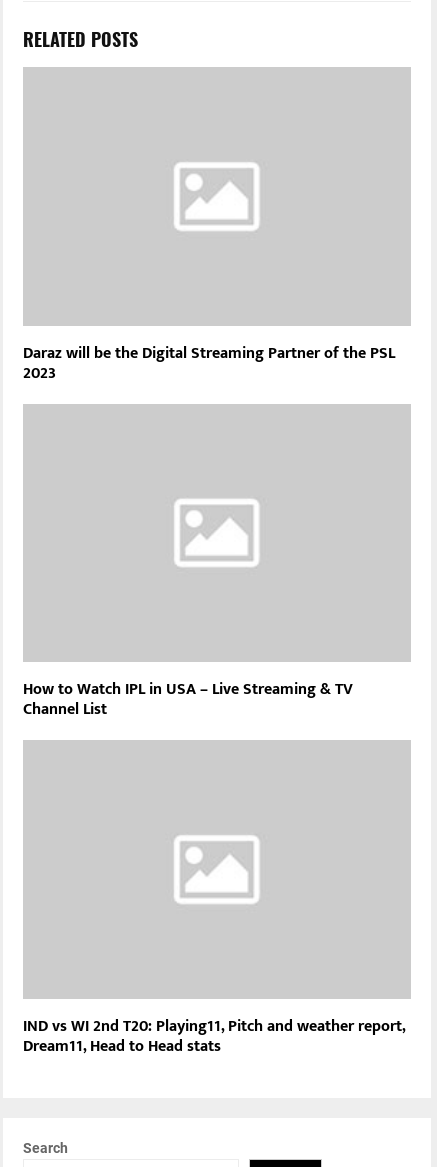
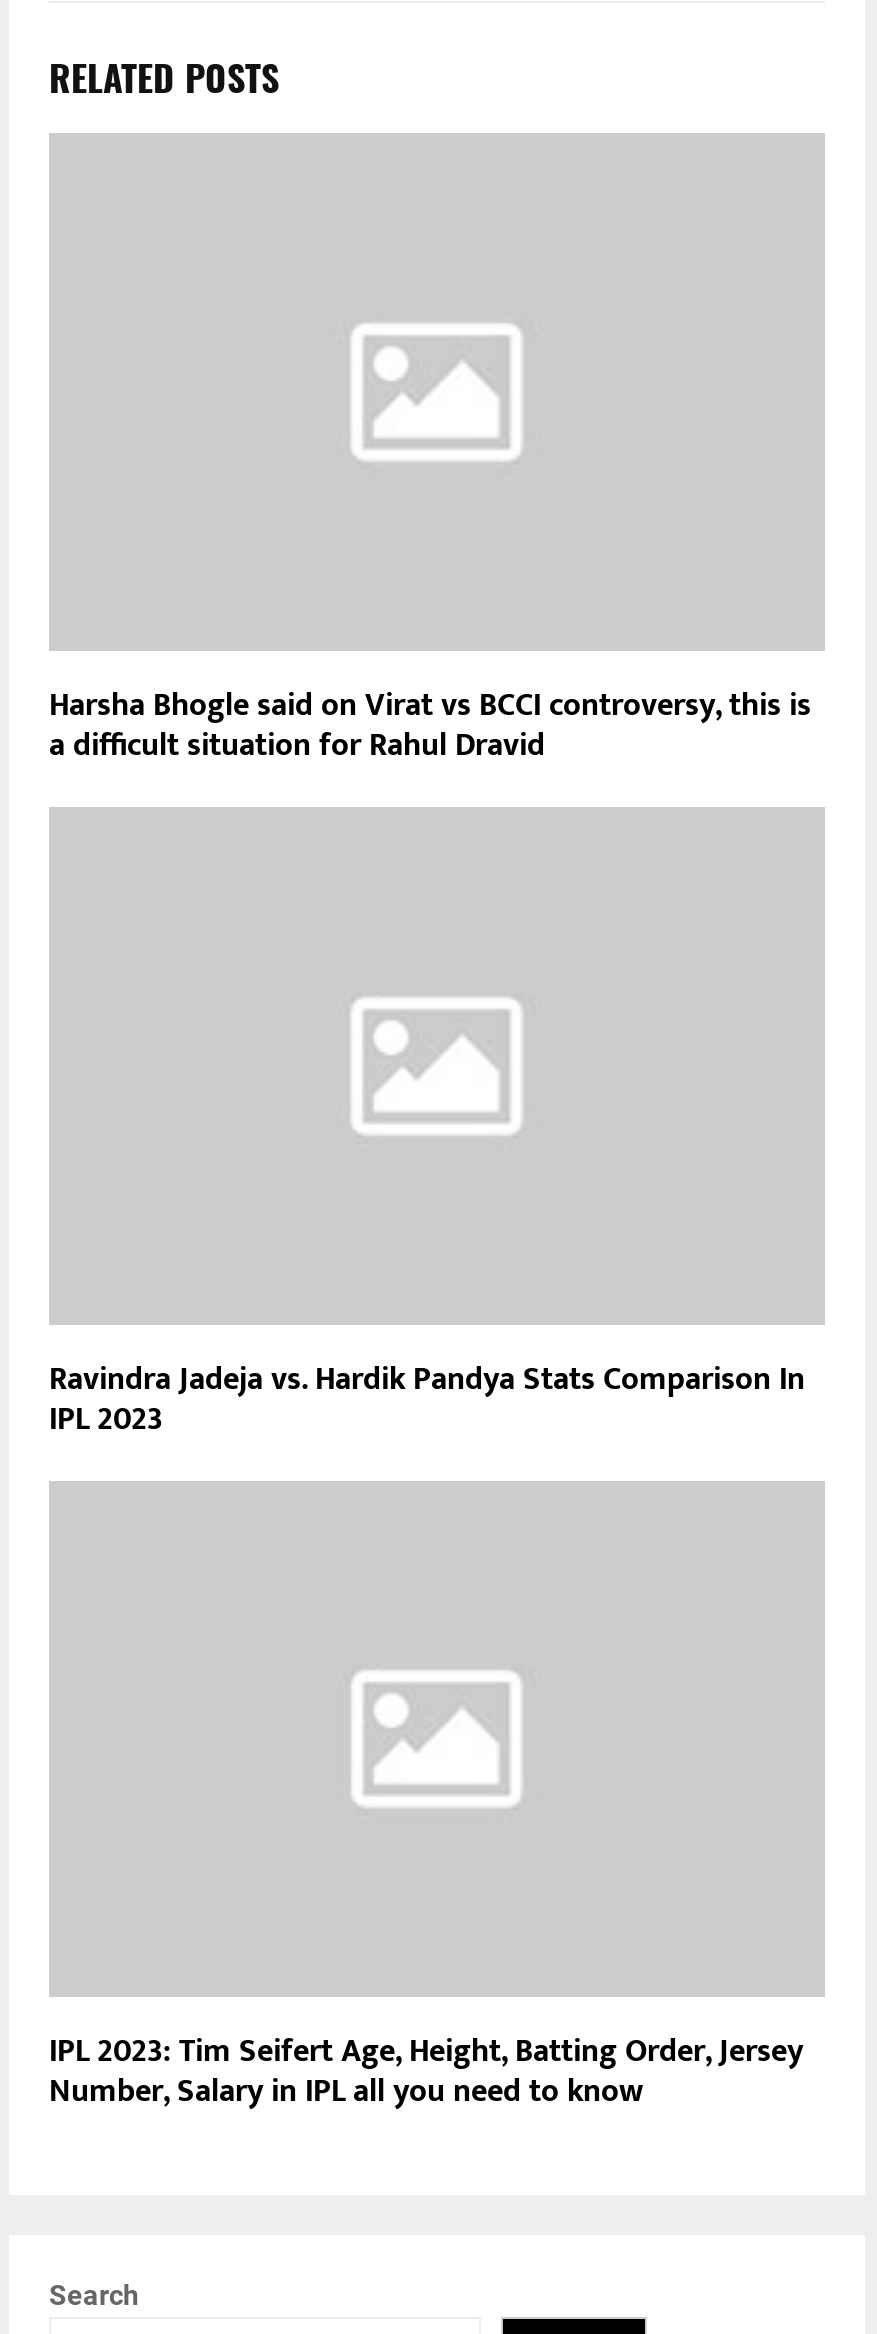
- Daraz will be the Digital Streaming Partner of the PSL
- 2023
+ Harsha Bhogle said on Virat vs BCCI controversy, this is
+ a difficult situation for Rahul Dravid

- How to Watch IPL in USA – Live Streaming & TV
- Channel List
+ Ravindra Jadeja vs. Hardik Pandya Stats Comparison In
+ IPL 2023

- IND vs WI 2nd T20: Playing11, Pitch and weather report,
- Dream11, Head to Head stats
+ IPL 2023: Tim Seifert Age, Height, Batting Order, Jersey
+ Number, Salary in IPL all you need to know
